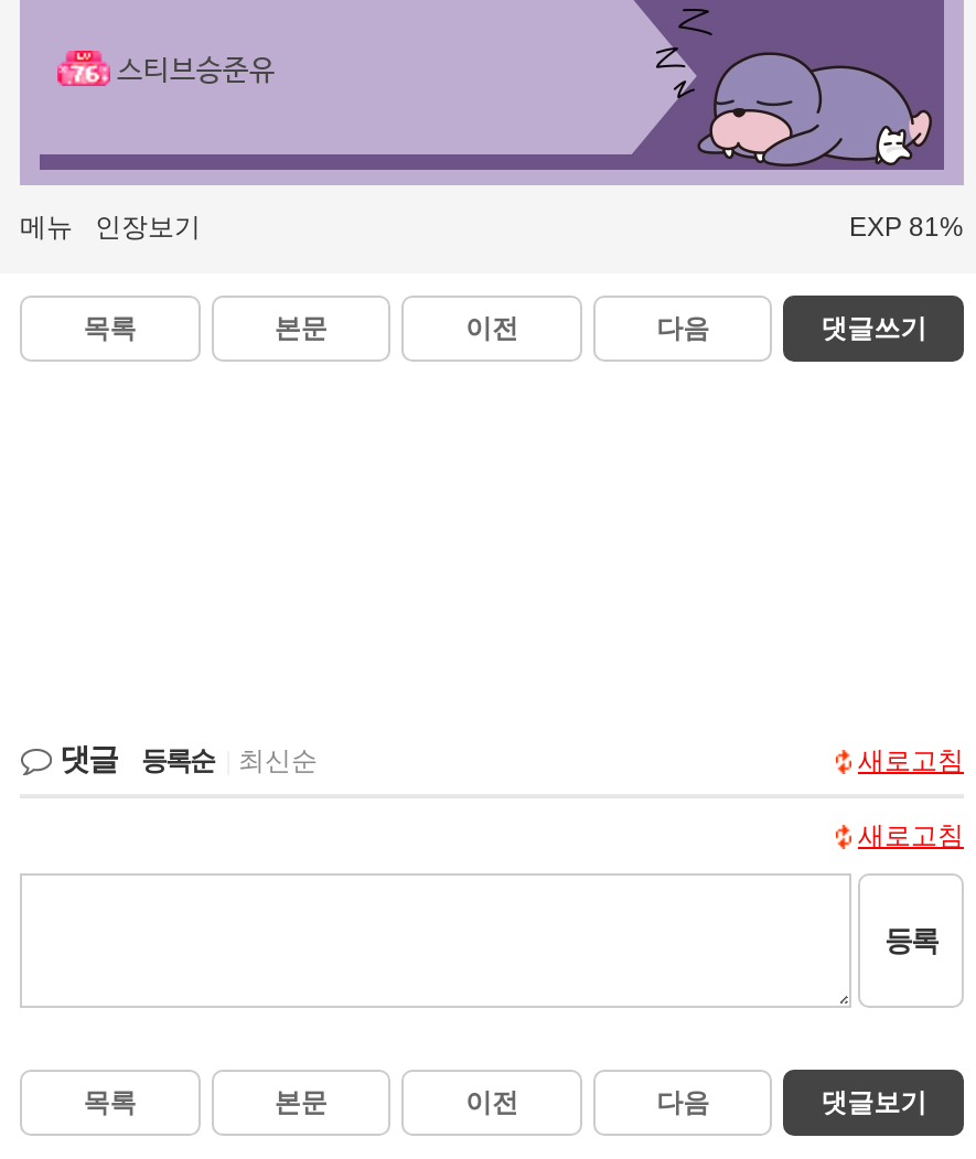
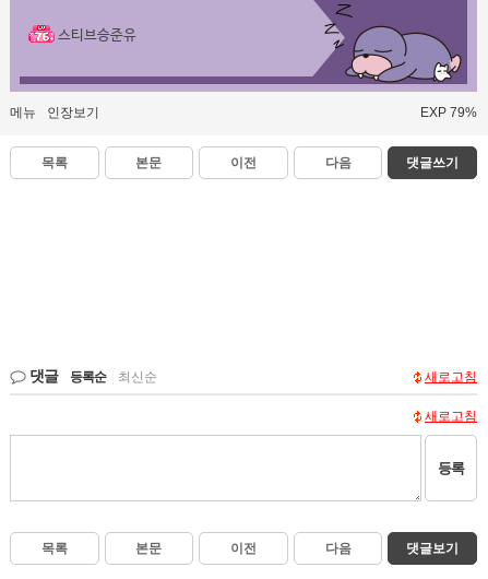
- EXP 81%
+ EXP 79%
